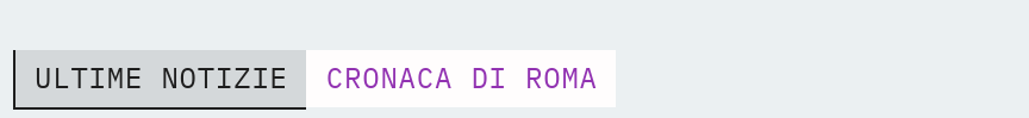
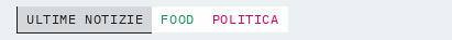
- CRONACA DI ROMA
+ FOOD
+ POLITICA
